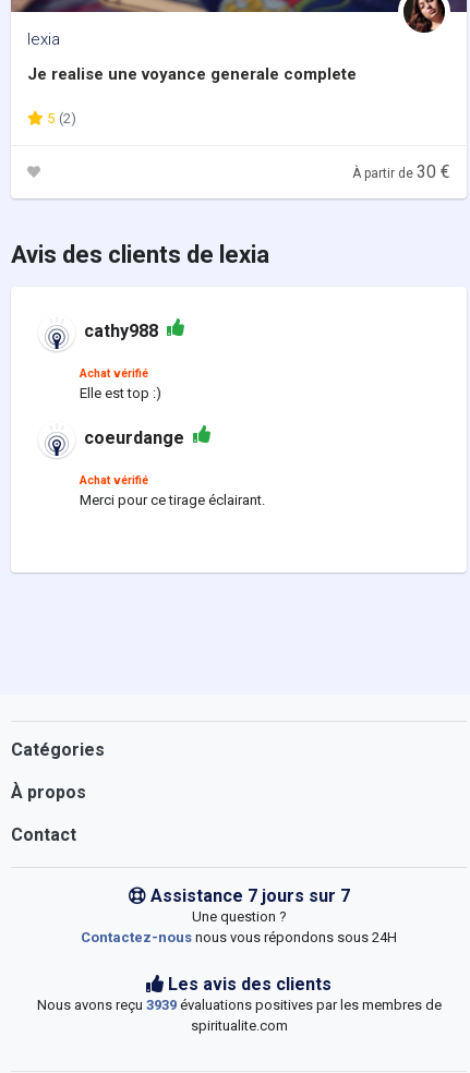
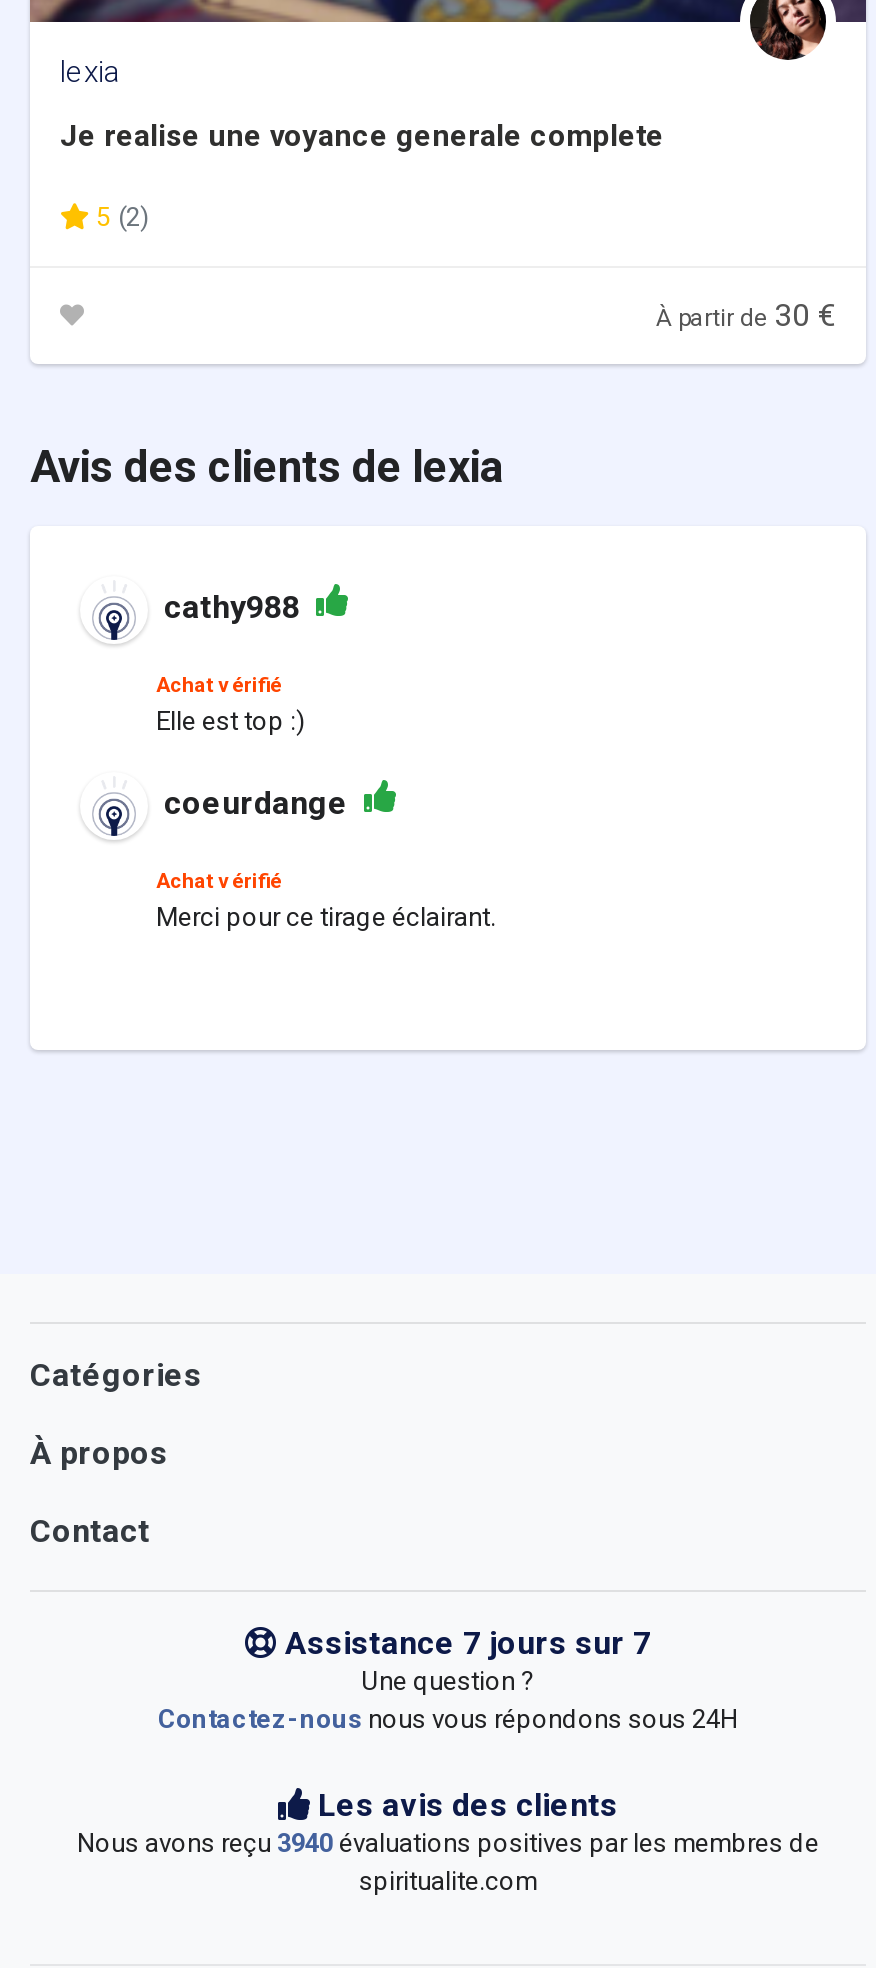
- Nous avons reçu 3939 évaluations positives par les membres de
+ Nous avons reçu 3940 évaluations positives par les membres de
